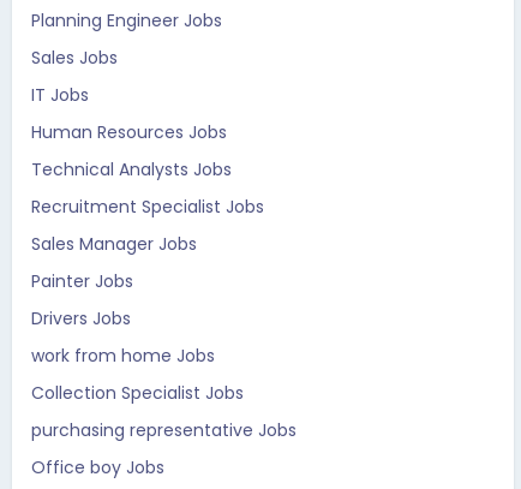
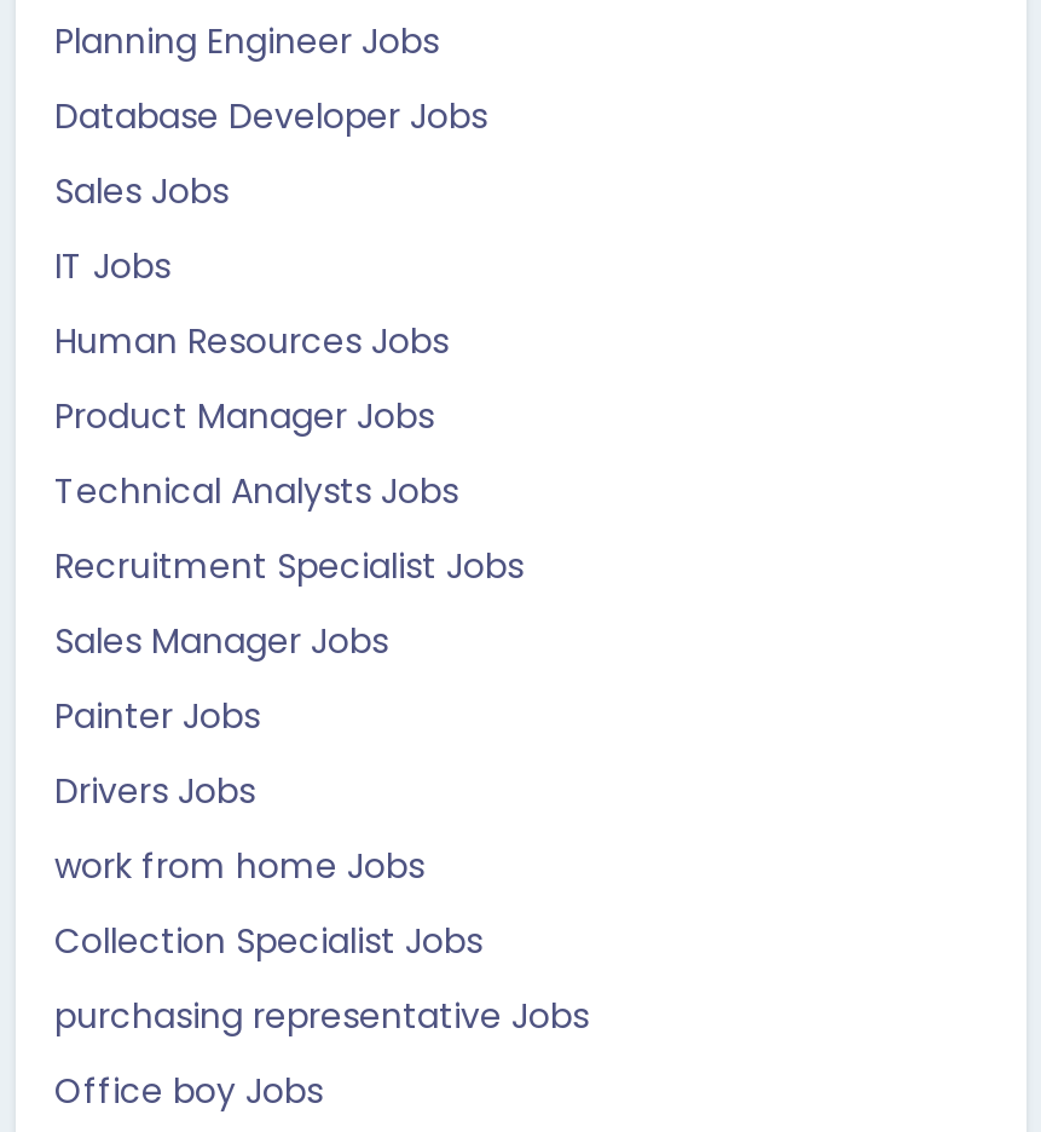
+ Database Developer Jobs

+ Product Manager Jobs
